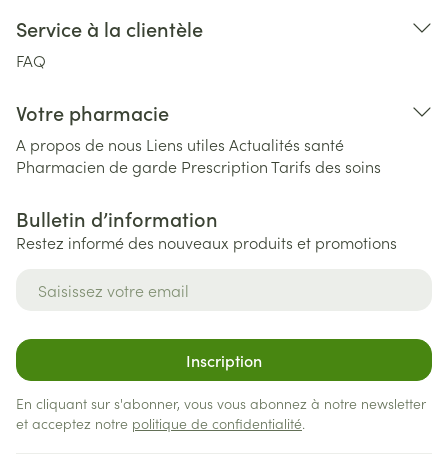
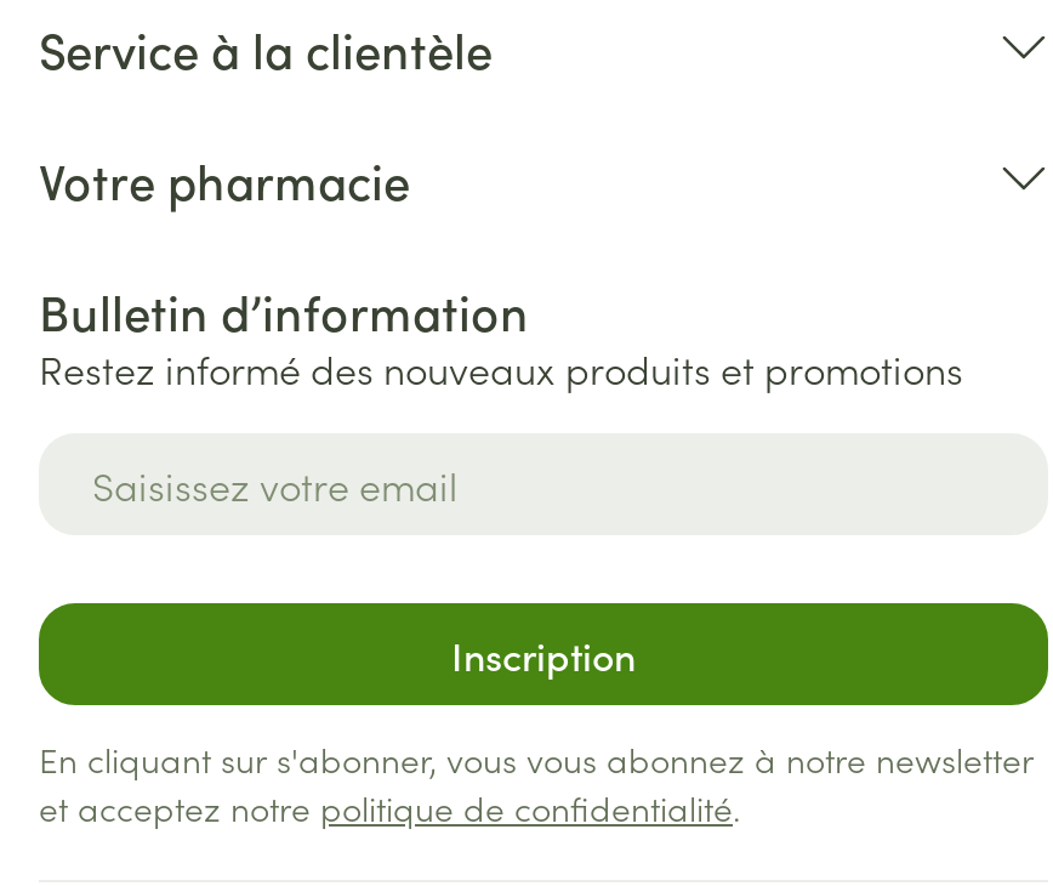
- FAQ

- A propos de nous Liens utiles Actualités santé
- Pharmacien de garde Prescription Tarifs des soins
